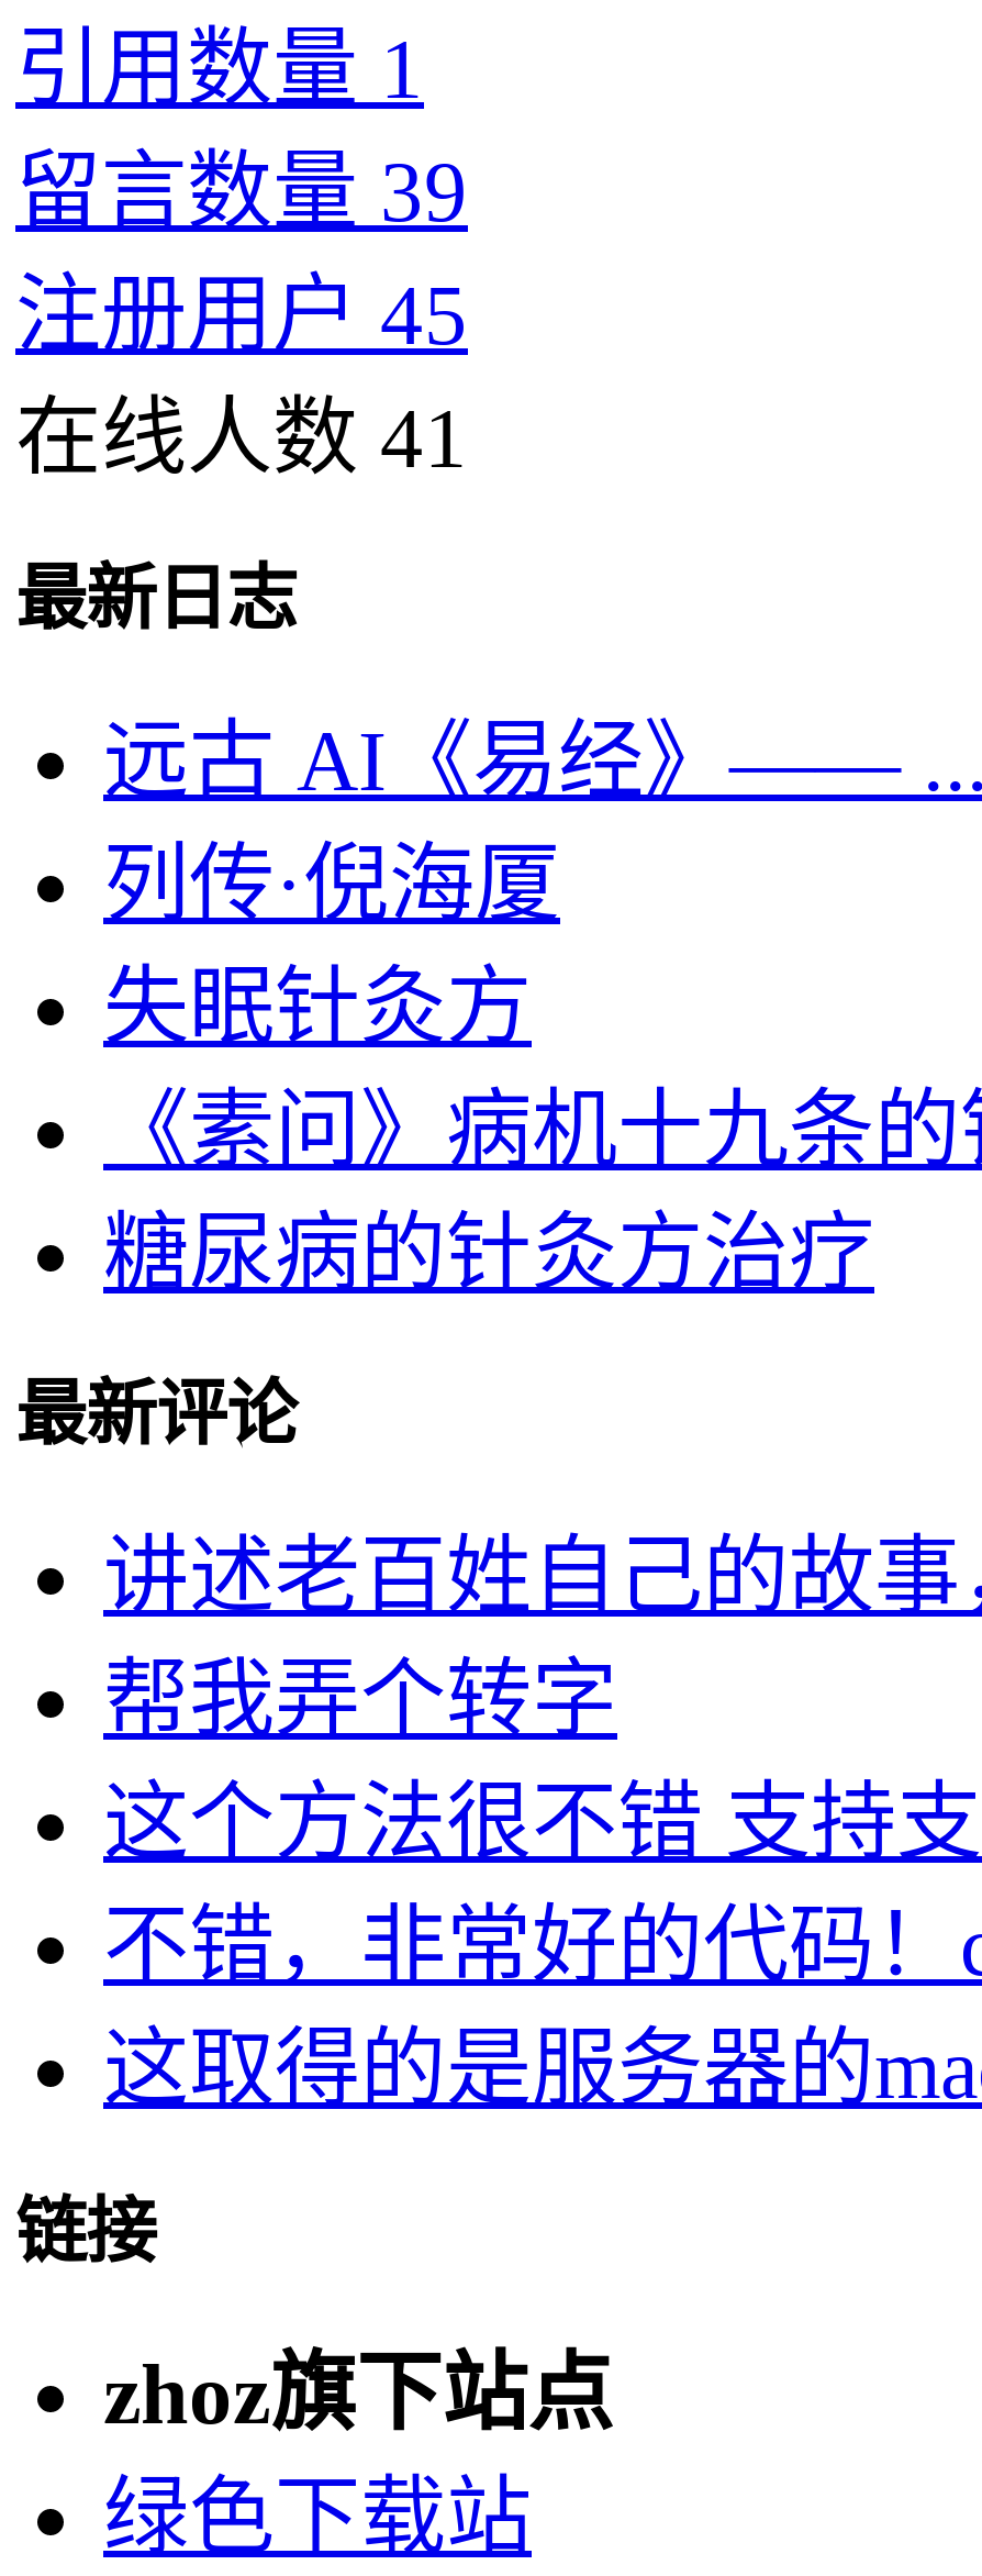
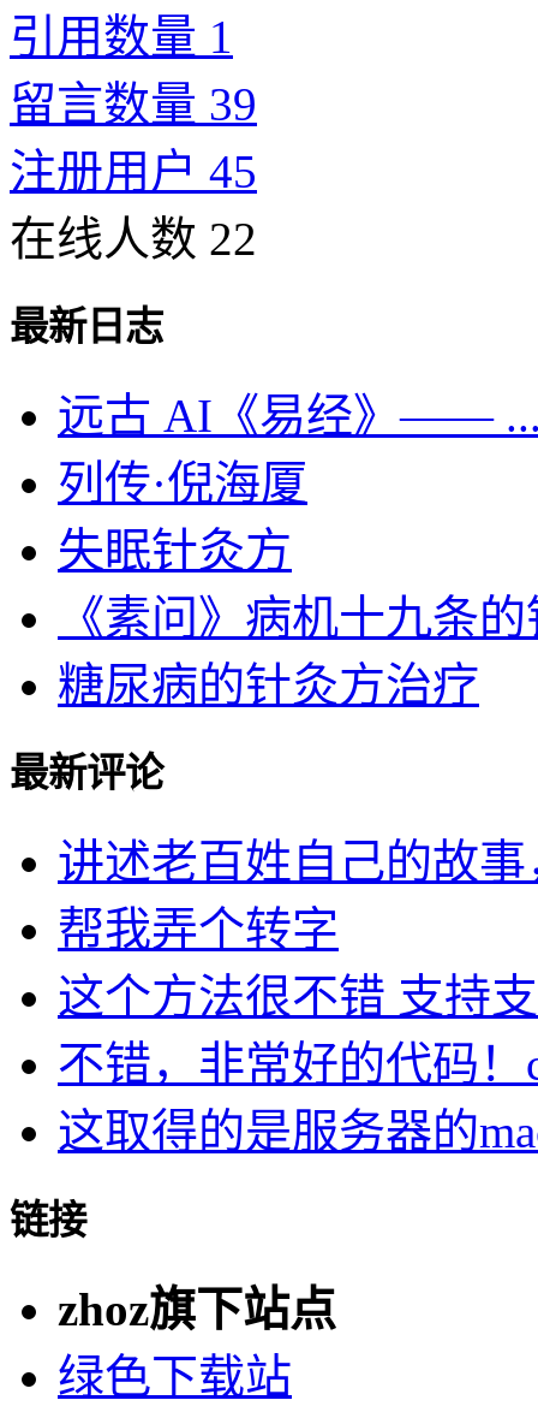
- 在线人数 41
+ 在线人数 22
